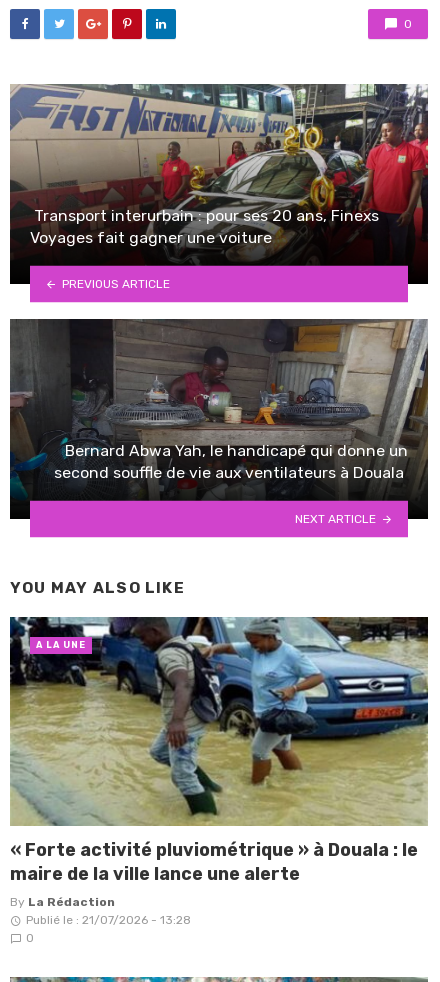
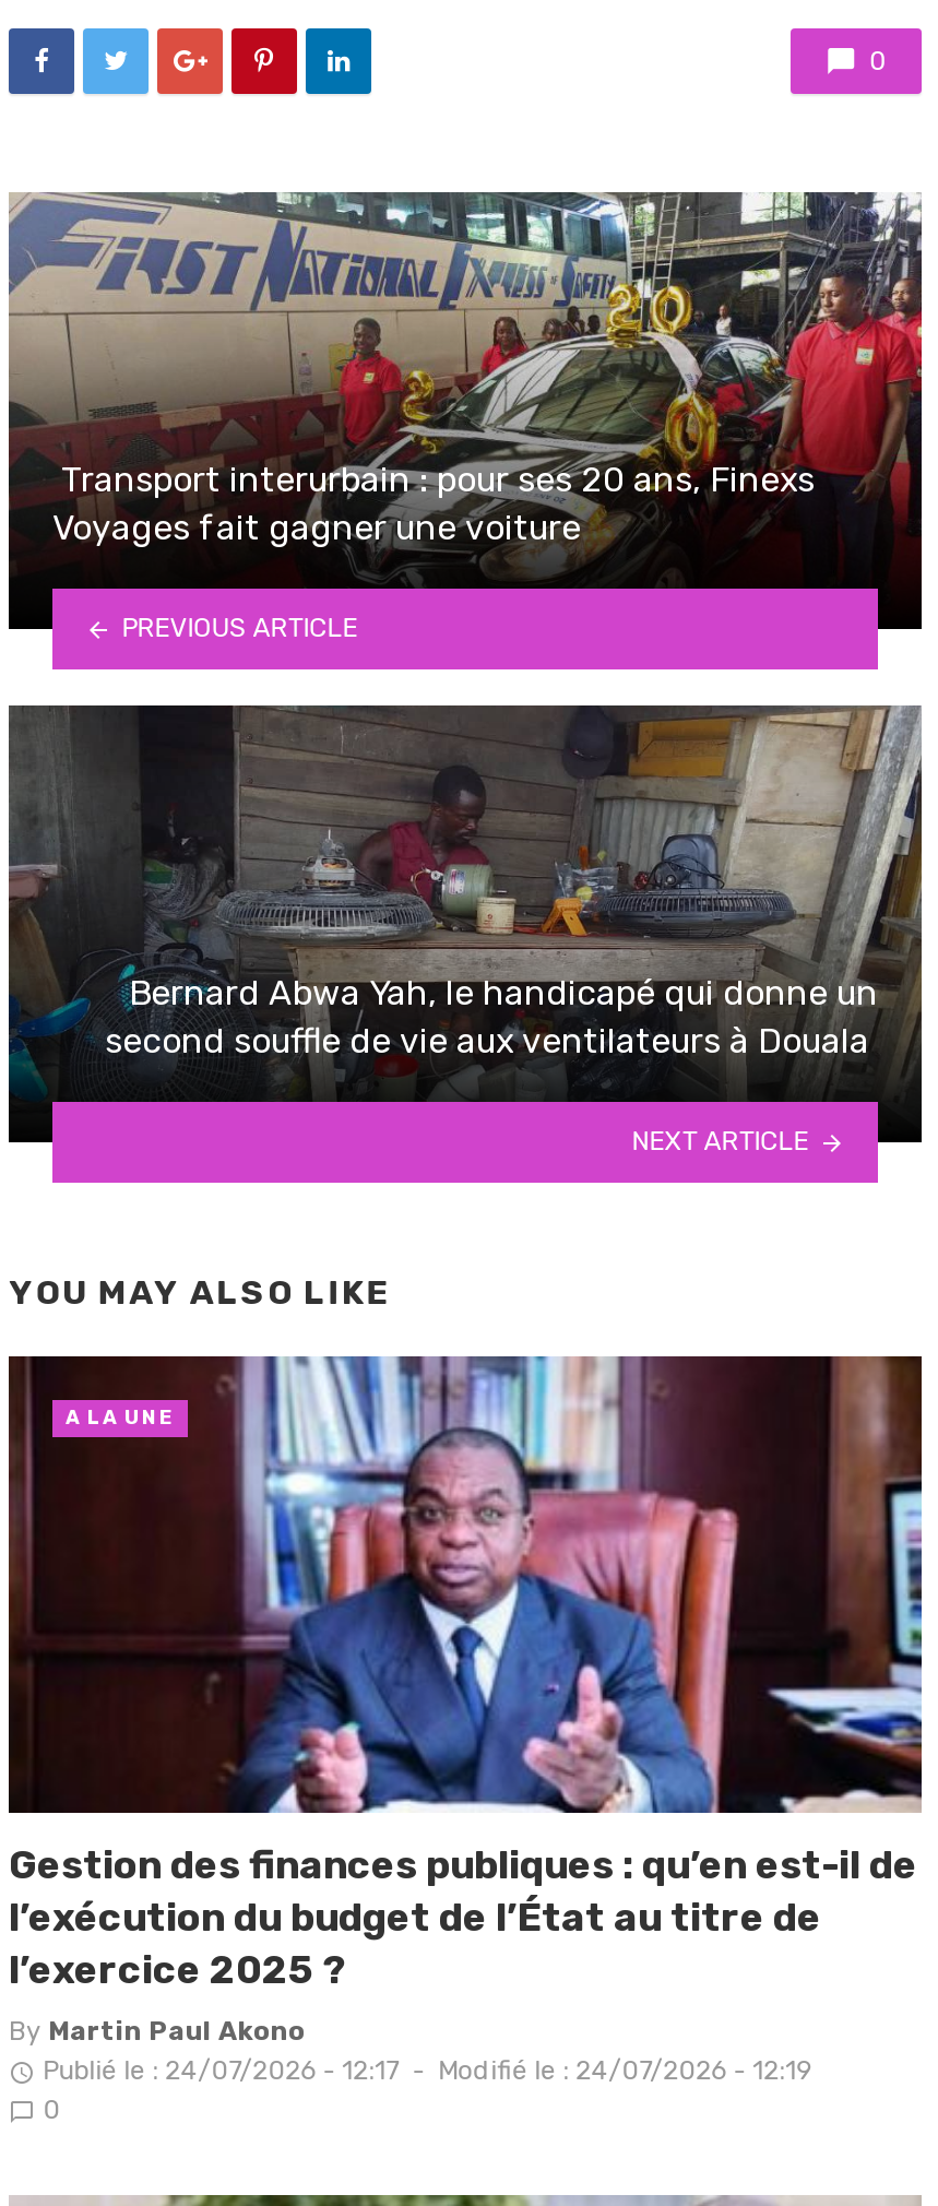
- [image]
- « Forte activité pluviométrique » à Douala : le
- maire de la ville lance une alerte
+ [image]
+ Gestion des finances publiques : qu’en est-il de
+ l’exécution du budget de l’État au titre de
+ l’exercice 2025 ?

- By La Rédaction
- Publié le : 21/07/2026 - 13:28
+ By Martin Paul Akono
+ Publié le : 24/07/2026 - 12:17 - Modifié le : 24/07/2026 - 12:19
